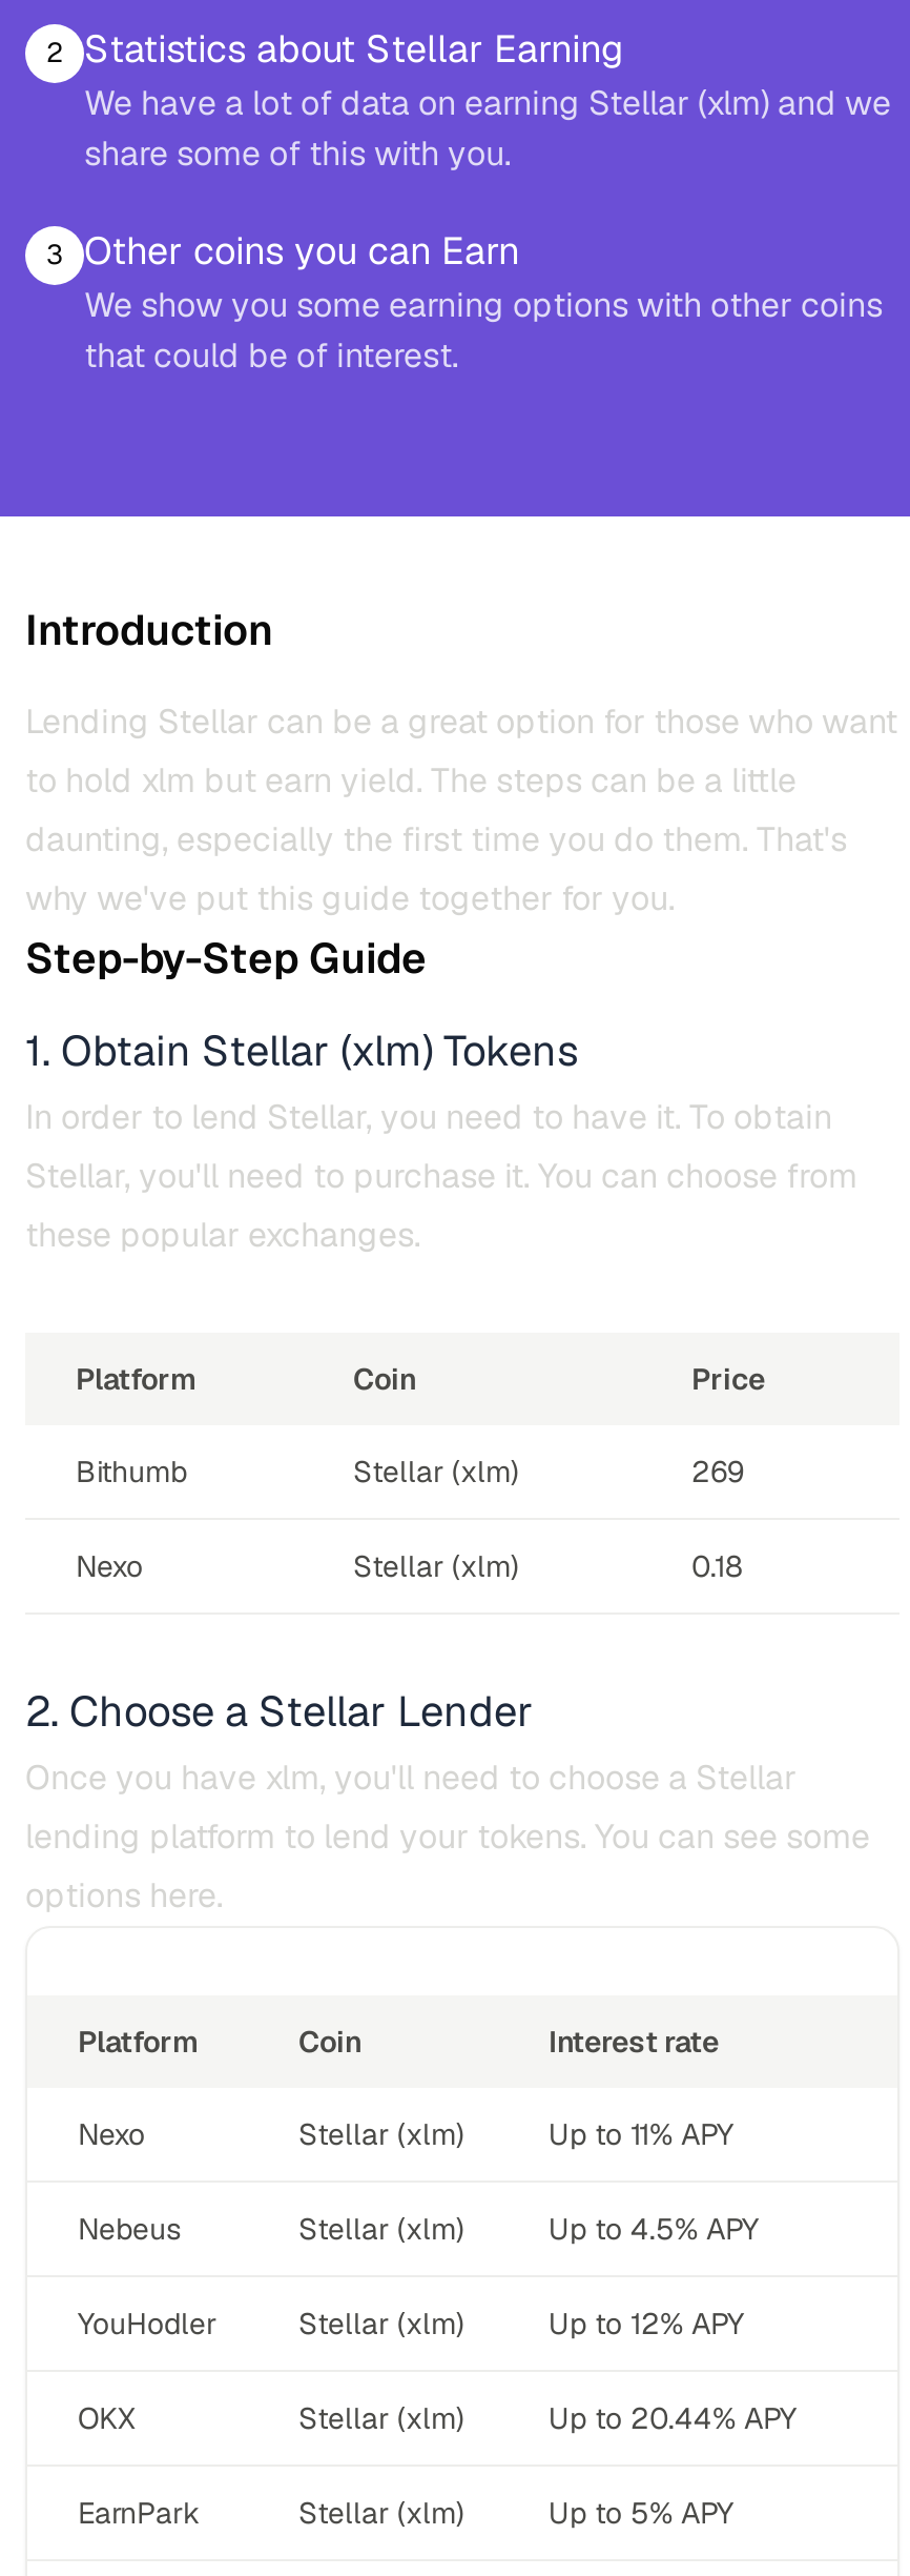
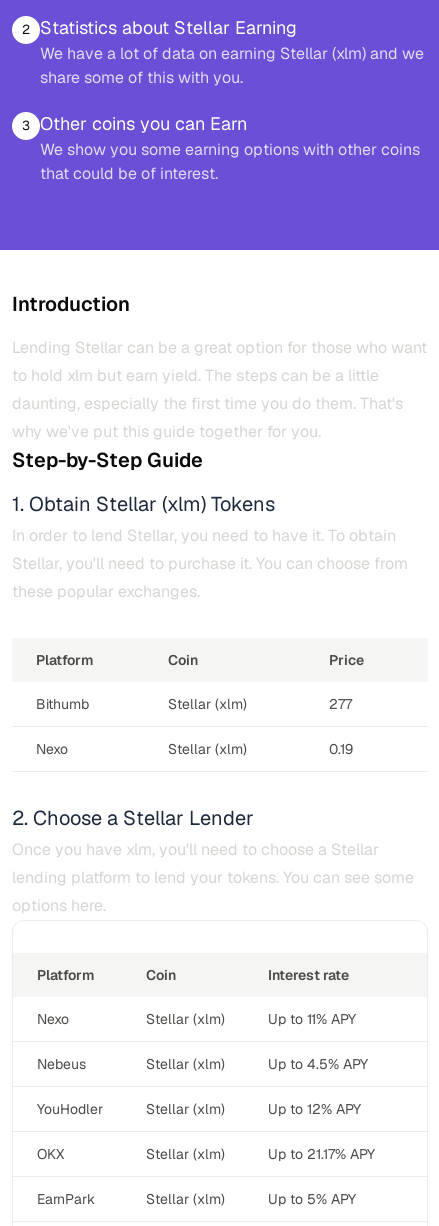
- 269
+ 277

- 0.18
+ 0.19

- Up to 20.44% APY
+ Up to 21.17% APY
